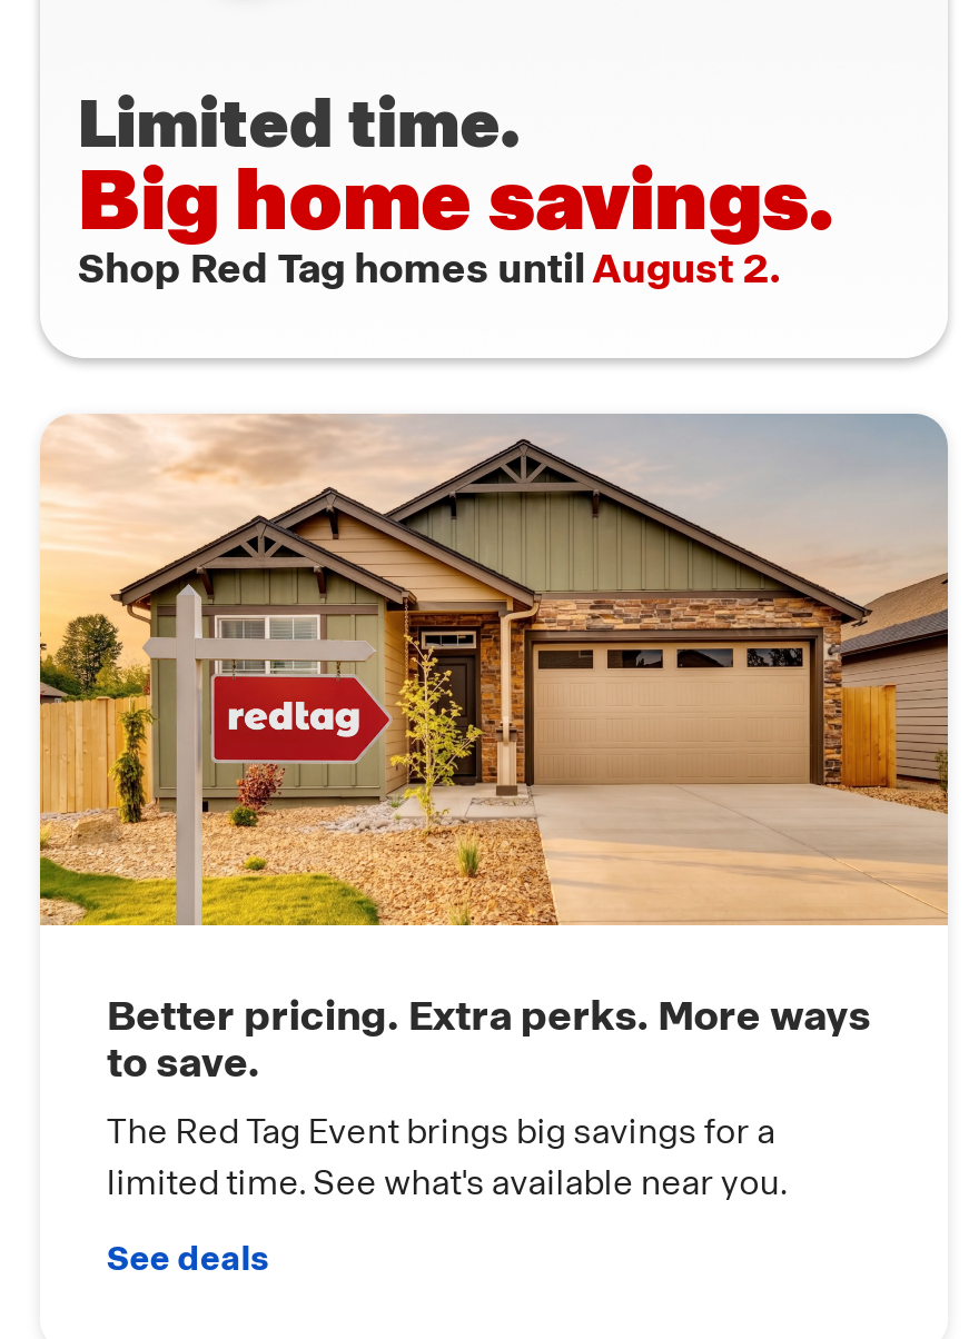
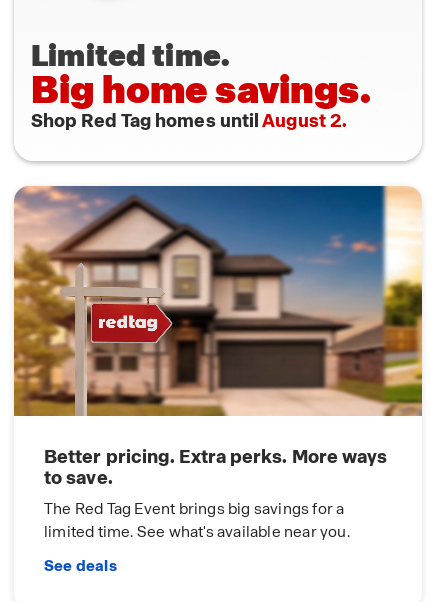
- [image]
+ [image]
